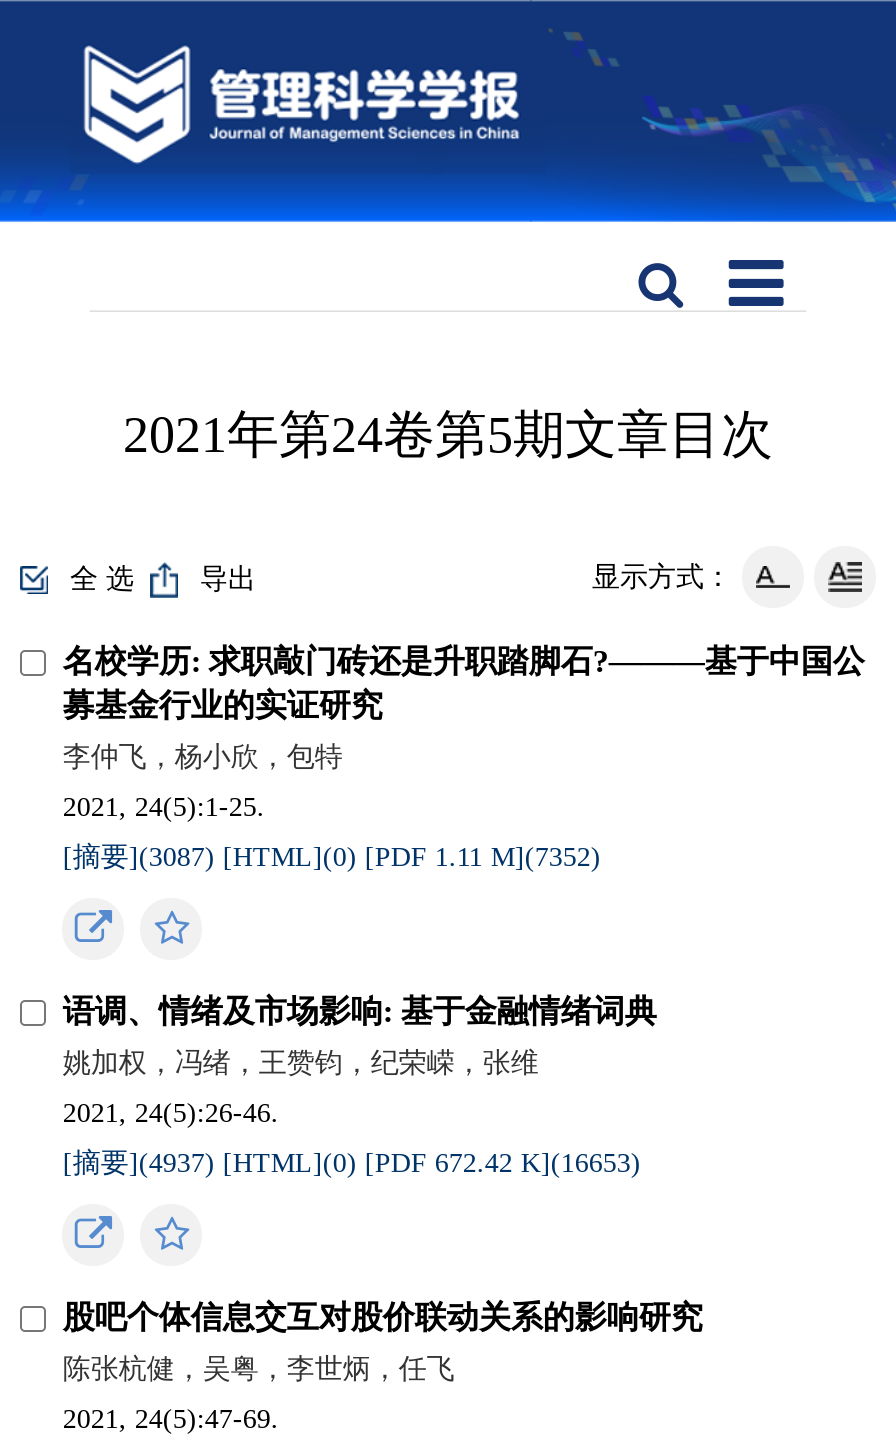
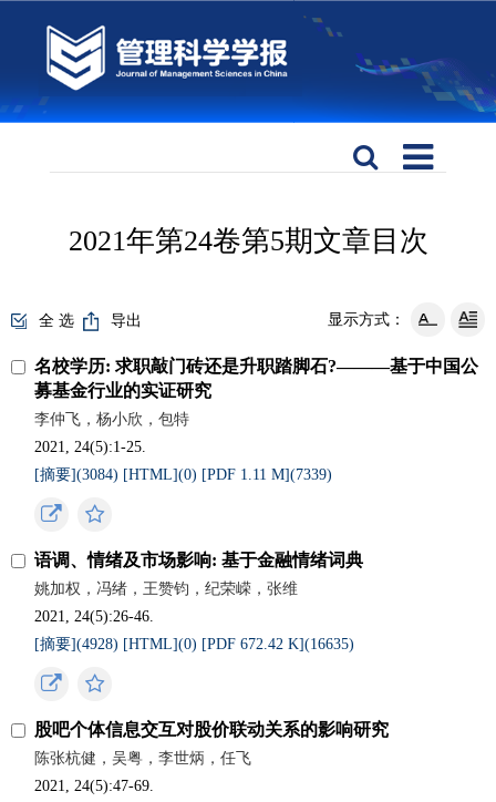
- [摘要](3087) [HTML](0) [PDF 1.11 M](7352)
+ [摘要](3084) [HTML](0) [PDF 1.11 M](7339)

- [摘要](4937) [HTML](0) [PDF 672.42 K](16653)
+ [摘要](4928) [HTML](0) [PDF 672.42 K](16635)
